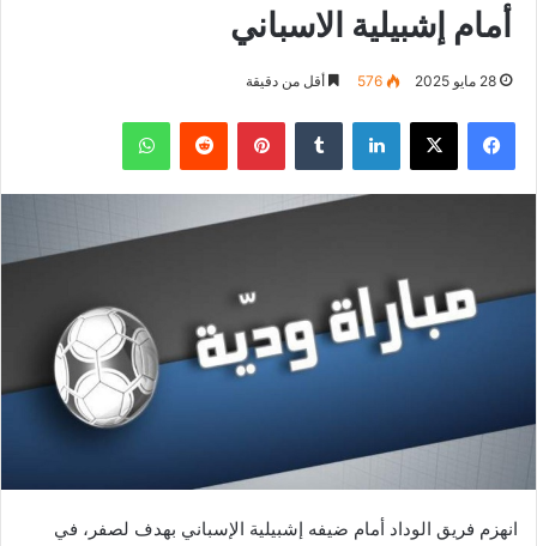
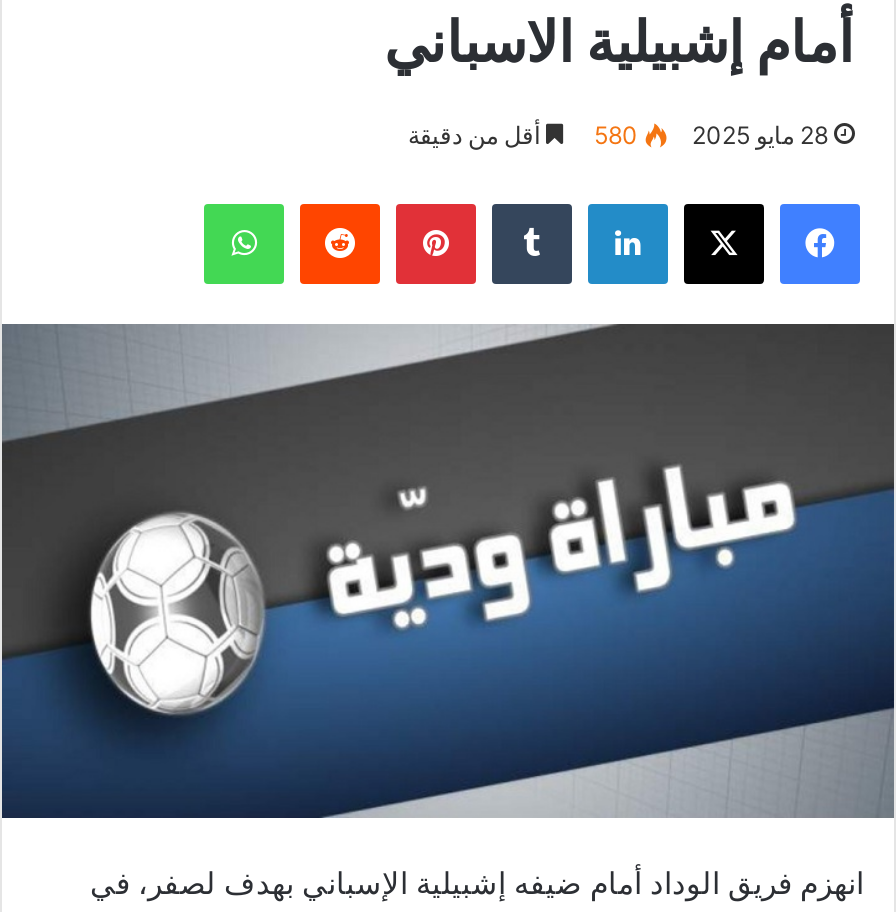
- 576
+ 580
